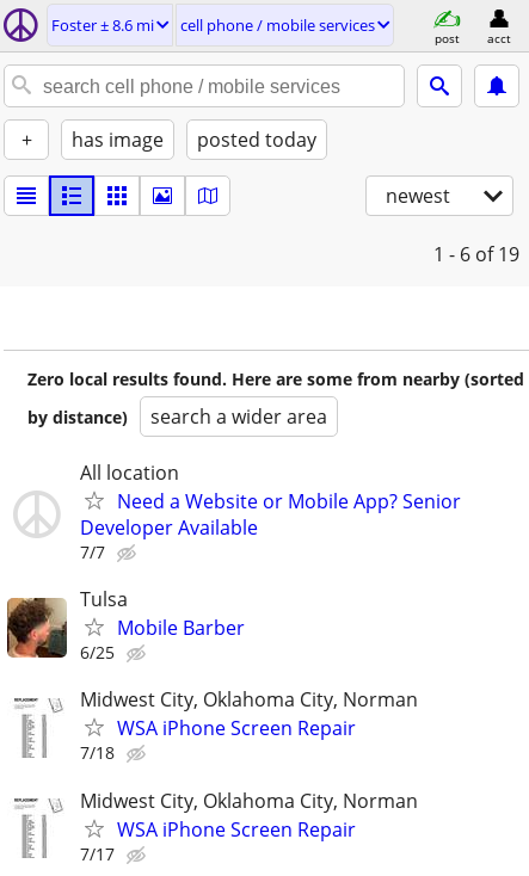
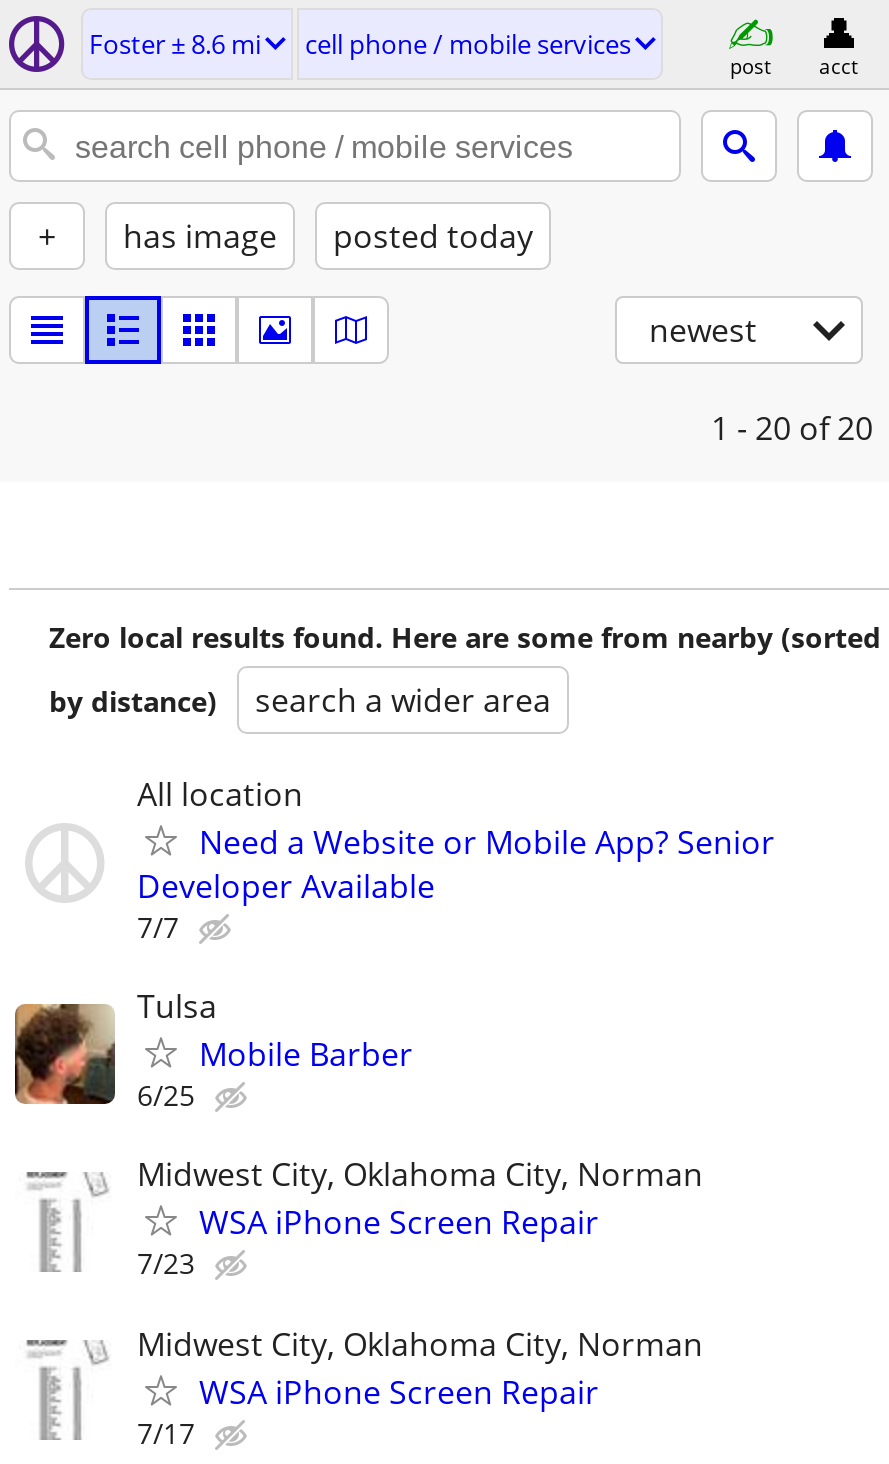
- 1 - 6 of 19
+ 1 - 20 of 20

- 7/18
+ 7/23
